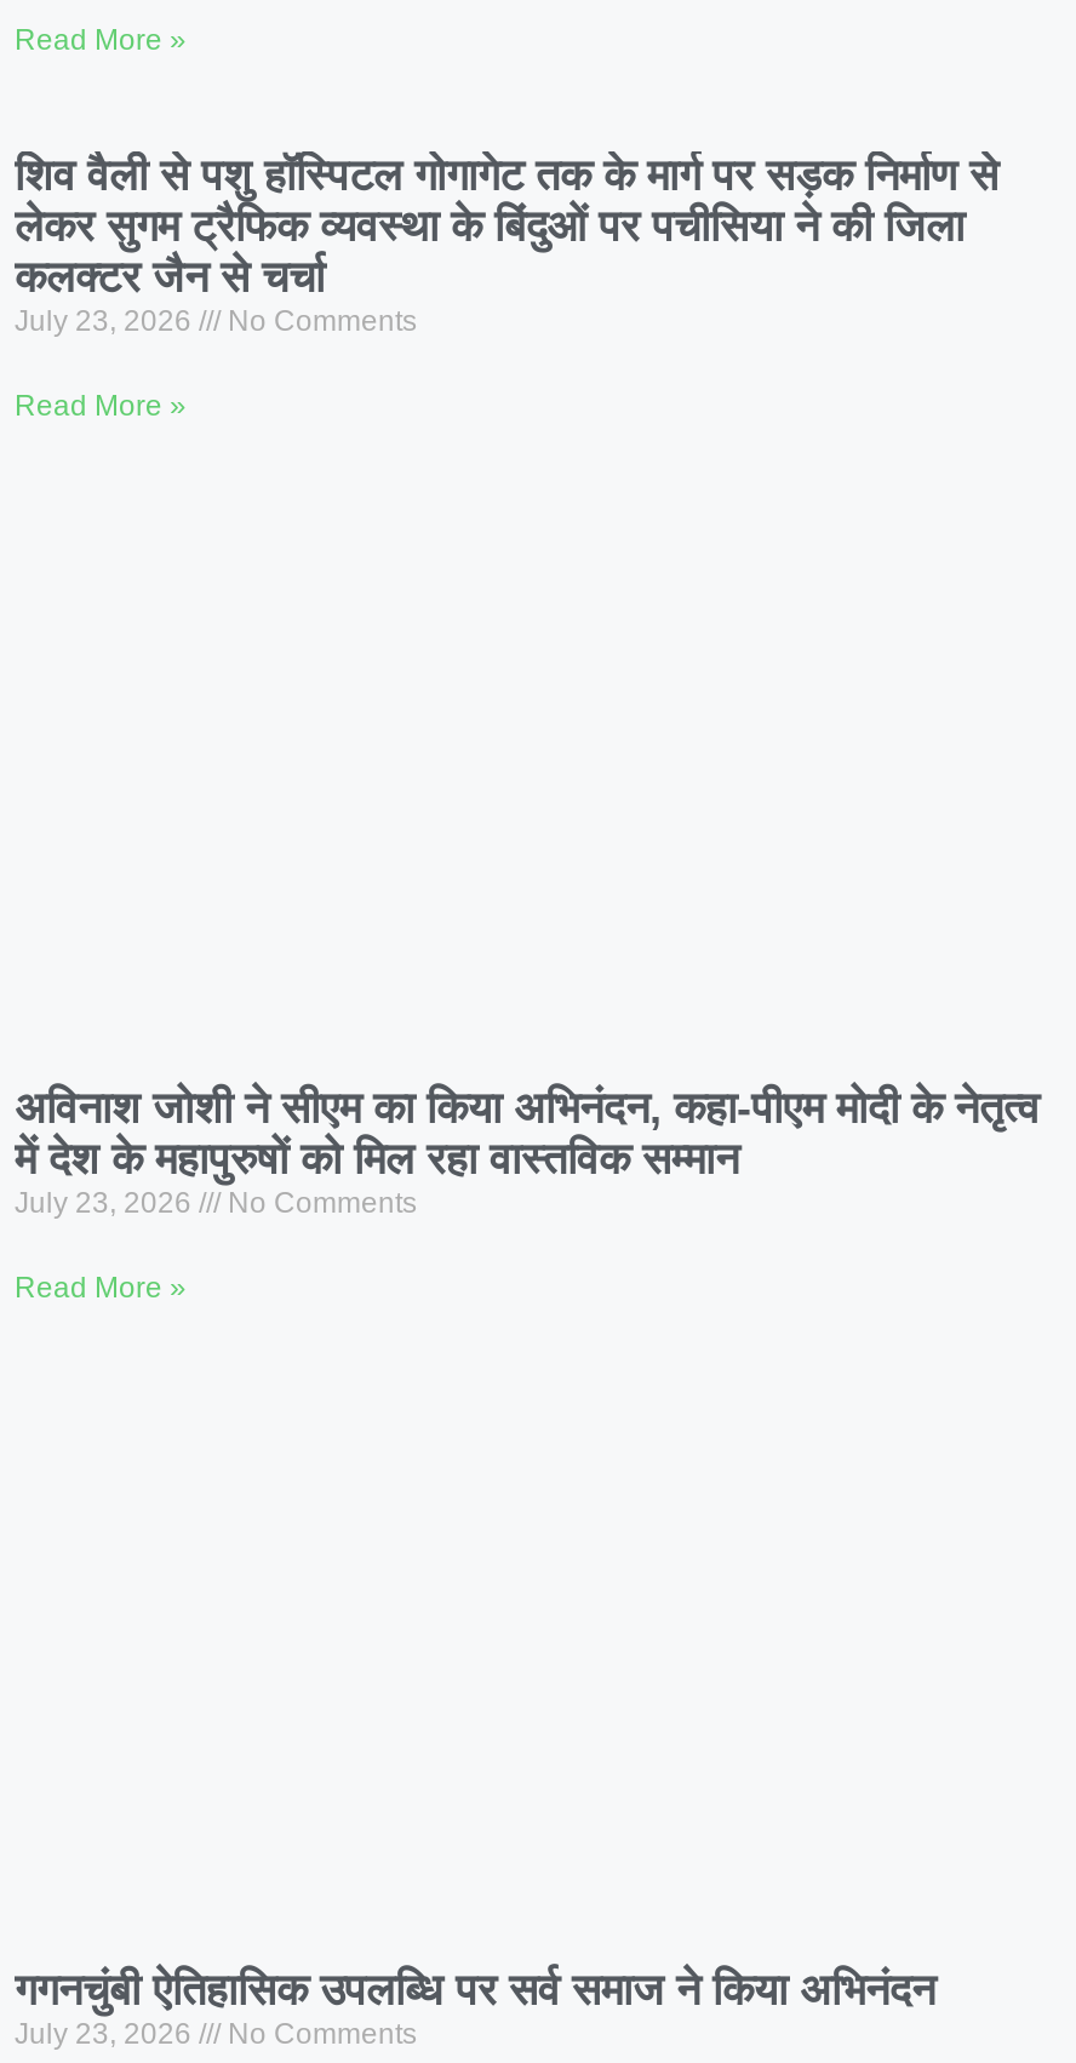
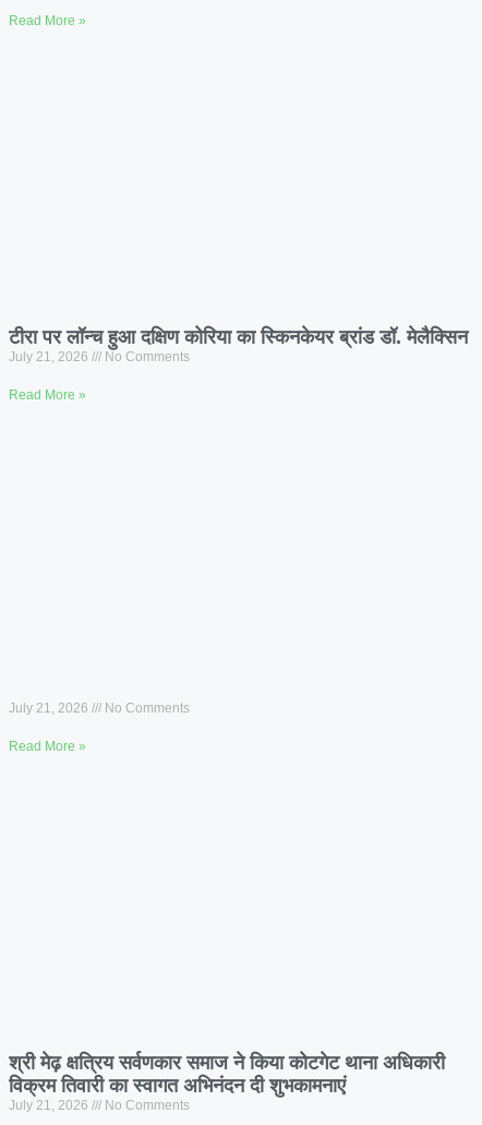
- शिव वैली से पशु हॉस्पिटल गोगागेट तक के मार्ग पर सड़क निर्माण से
- लेकर सुगम ट्रैफिक व्यवस्था के बिंदुओं पर पचीसिया ने की जिला
- कलक्टर जैन से चर्चा
- July 23, 2026
+ टीरा पर लॉन्च हुआ दक्षिण कोरिया का स्किनकेयर ब्रांड डॉ. मेलैक्सिन
+ July 21, 2026

moved down: No Comments | Read More »

- अविनाश जोशी ने सीएम का किया अभिनंदन, कहा-पीएम मोदी के नेतृत्व
- में देश के महापुरुषों को मिल रहा वास्तविक सम्मान
- July 23, 2026
+ July 21, 2026

- गगनचुंबी ऐतिहासिक उपलब्धि पर सर्व समाज ने किया अभिनंदन
- July 23, 2026
+ श्री मेढ़ क्षत्रिय सर्वणकार समाज ने किया कोटगेट थाना अधिकारी
+ विक्रम तिवारी का स्वागत अभिनंदन दी शुभकामनाएं
+ July 21, 2026
